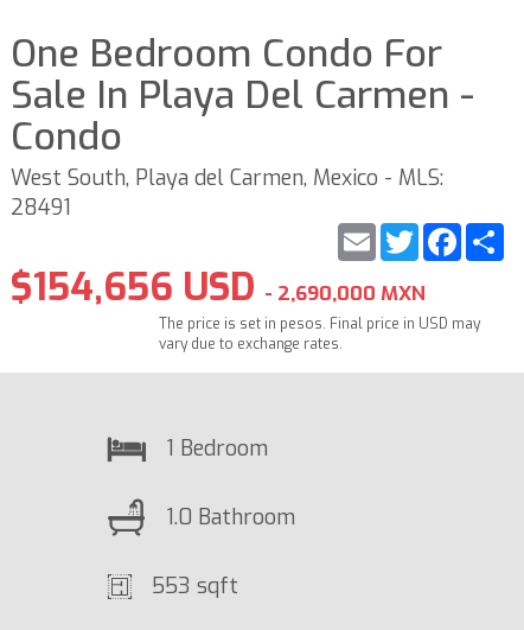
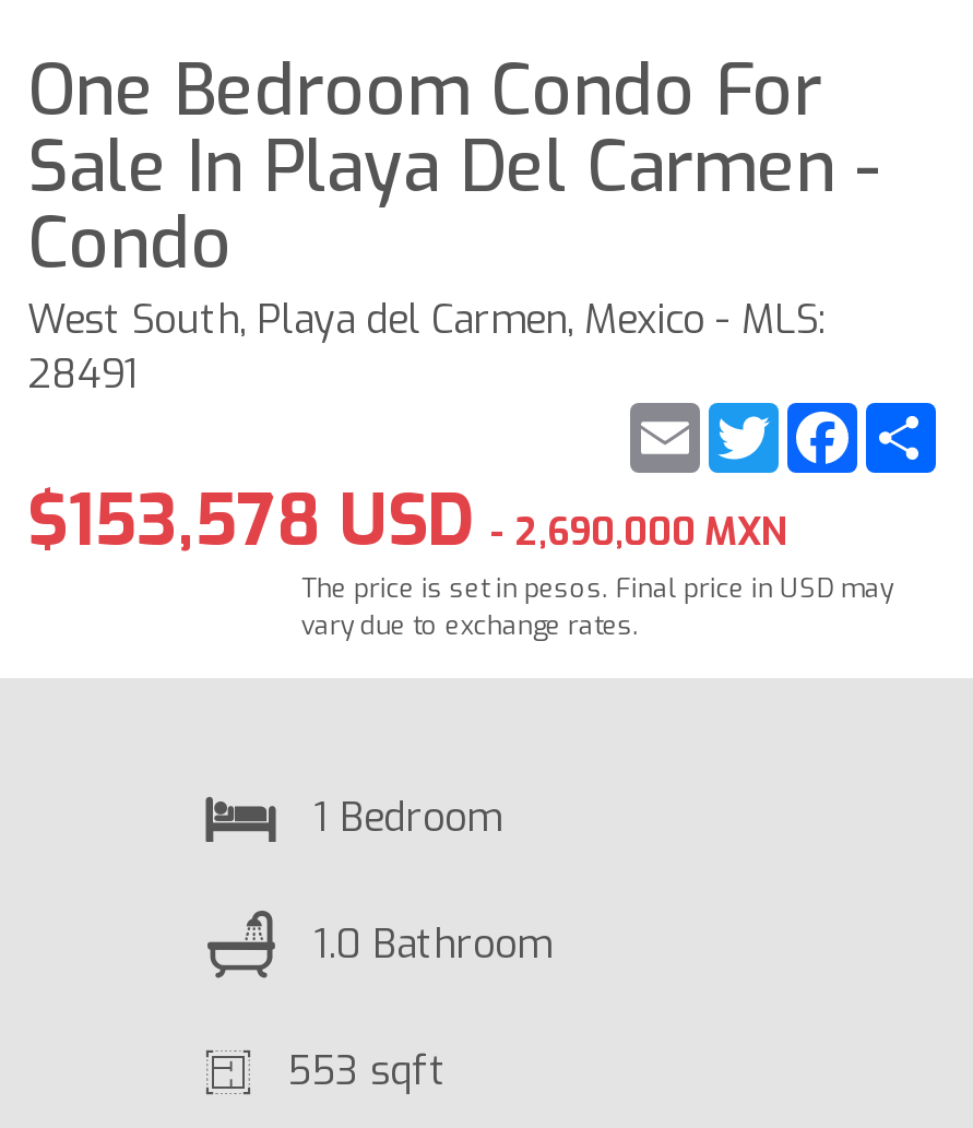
- $154,656 USD - 2,690,000 MXN
+ $153,578 USD - 2,690,000 MXN
